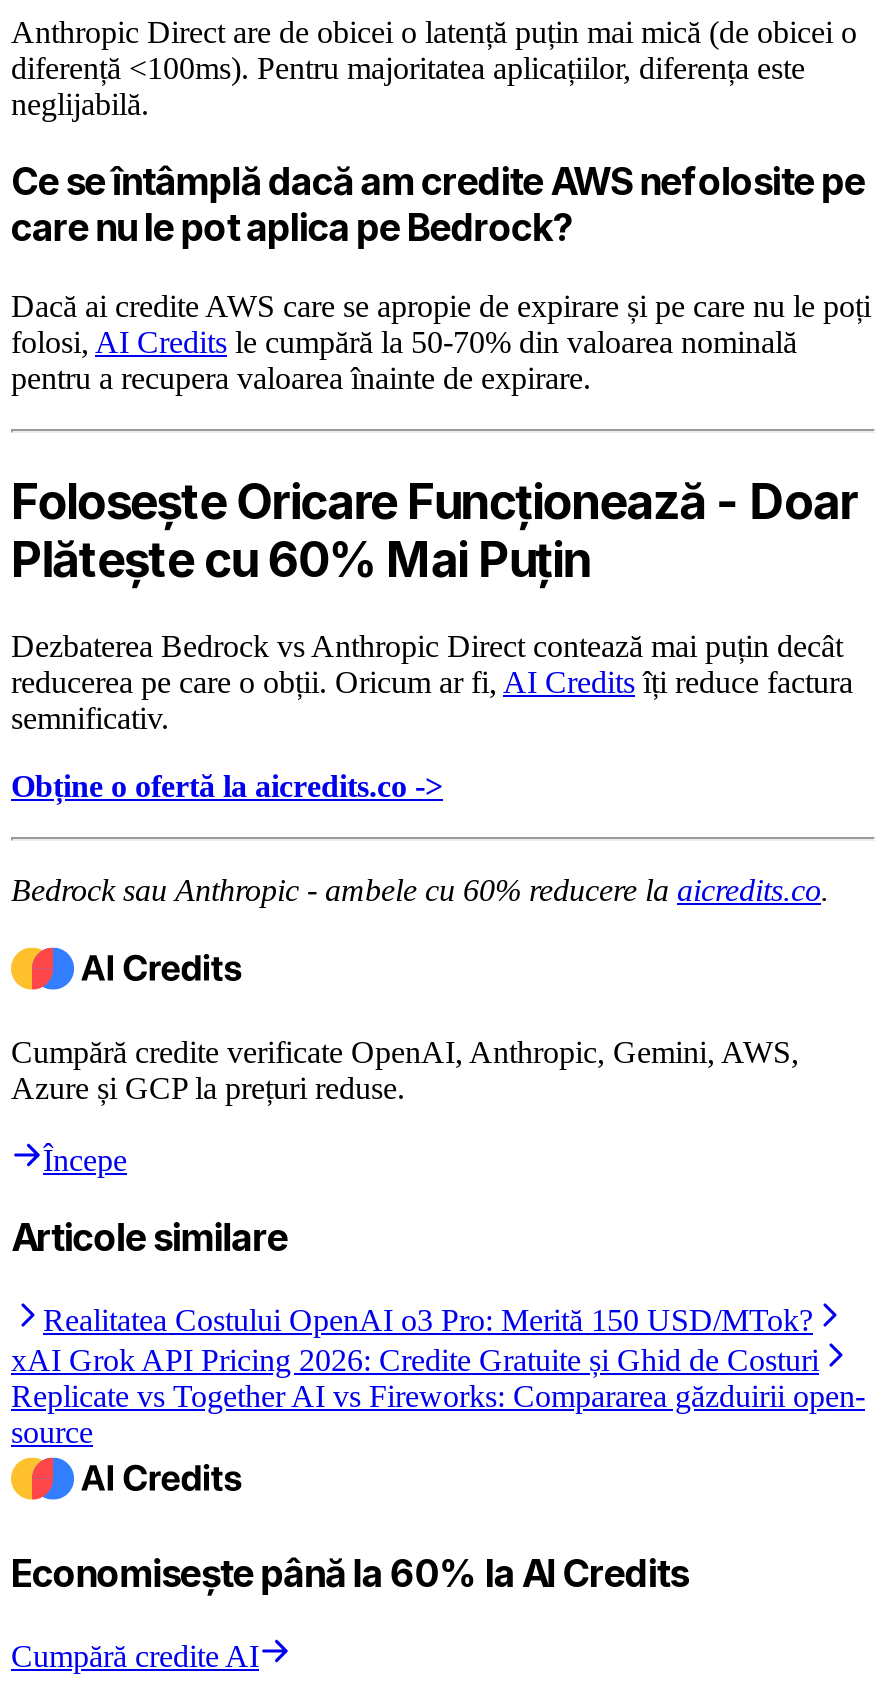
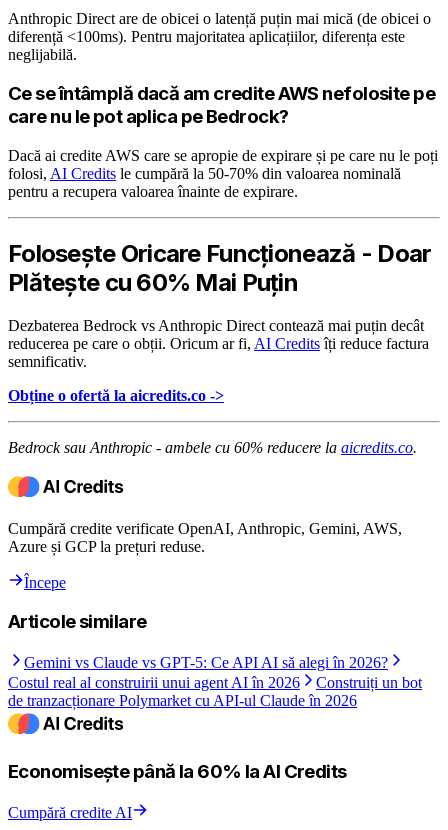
- Realitatea Costului OpenAI o3 Pro: Merită 150 USD/MTok?
- xAI Grok API Pricing 2026: Credite Gratuite și Ghid de Costuri
- Replicate vs Together AI vs Fireworks: Compararea găzduirii open-
- source
+ Gemini vs Claude vs GPT-5: Ce API AI să alegi în 2026?
+ Costul real al construirii unui agent AI în 2026
+ Construiți un bot
+ de tranzacționare Polymarket cu API-ul Claude în 2026
